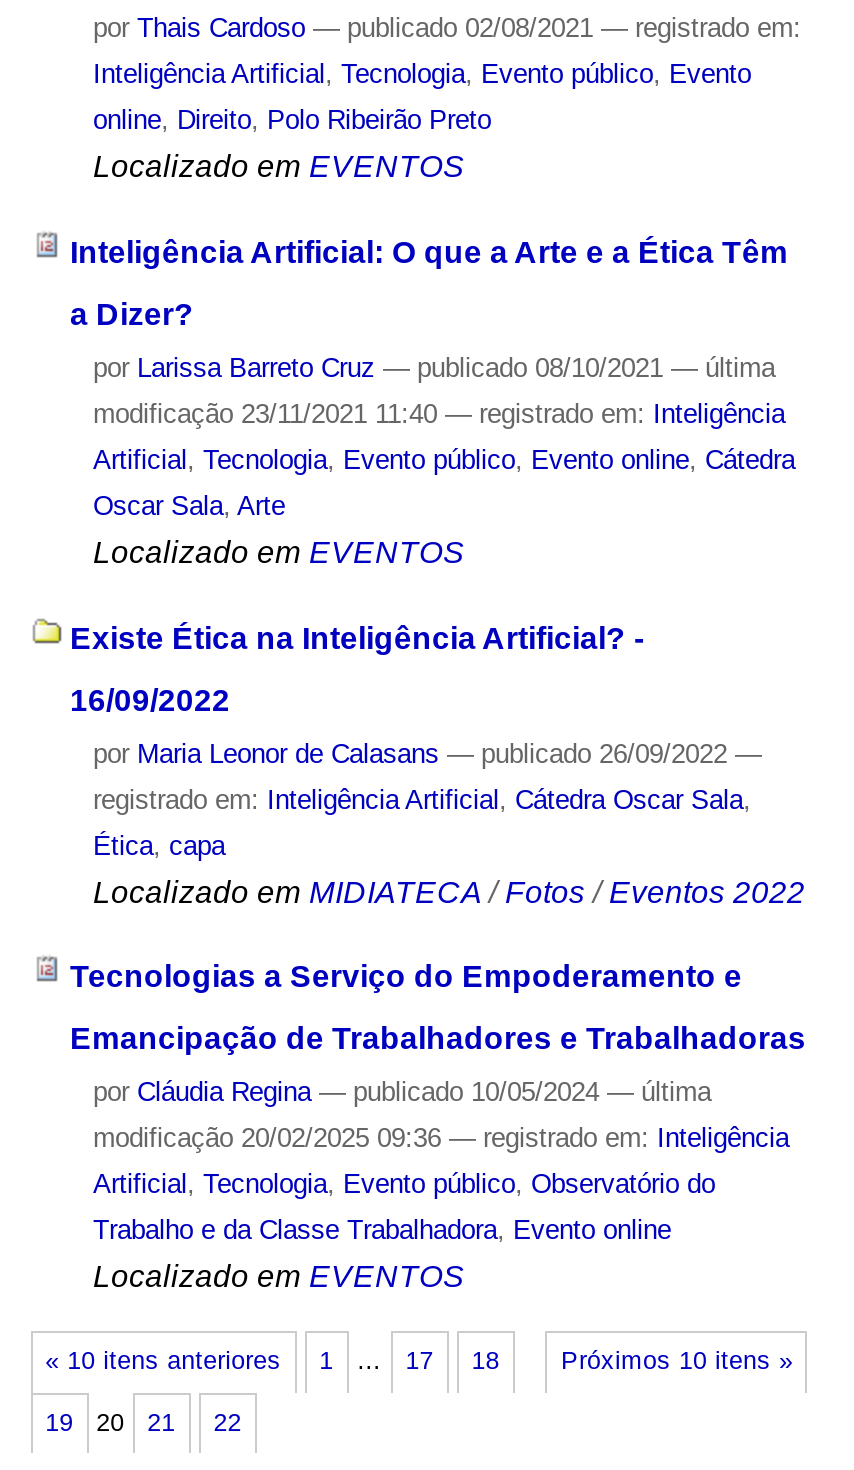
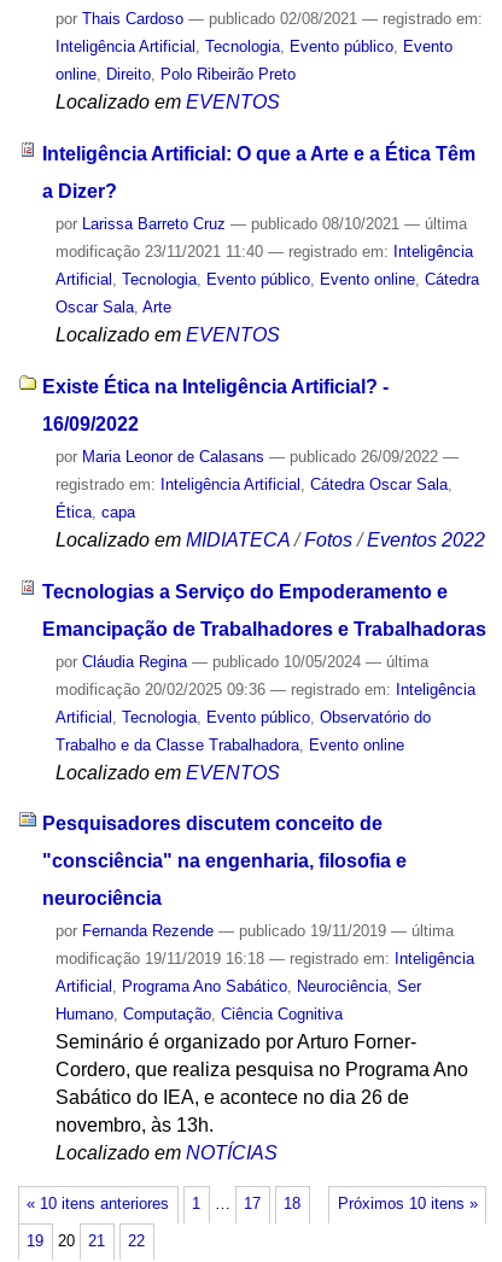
+ Pesquisadores discutem conceito de
+ "consciência" na engenharia, filosofia e
+ neurociência
+ por Fernanda Rezende — publicado 19/11/2019 — última
+ modificação 19/11/2019 16:18 — registrado em: Inteligência
+ Artificial, Programa Ano Sabático, Neurociência, Ser
+ Humano, Computação, Ciência Cognitiva
+ Seminário é organizado por Arturo Forner-
+ Cordero, que realiza pesquisa no Programa Ano
+ Sabático do IEA, e acontece no dia 26 de
+ novembro, às 13h.
+ Localizado em NOTÍCIAS
